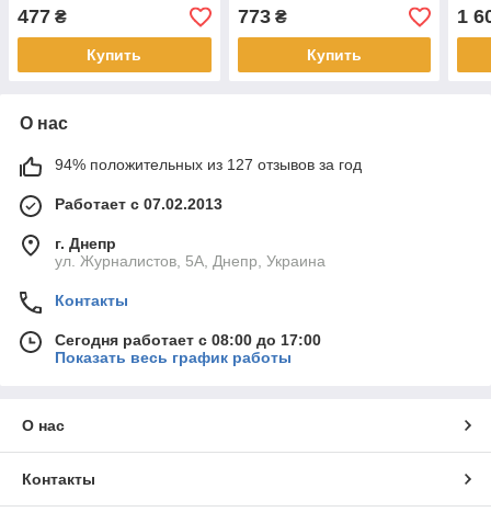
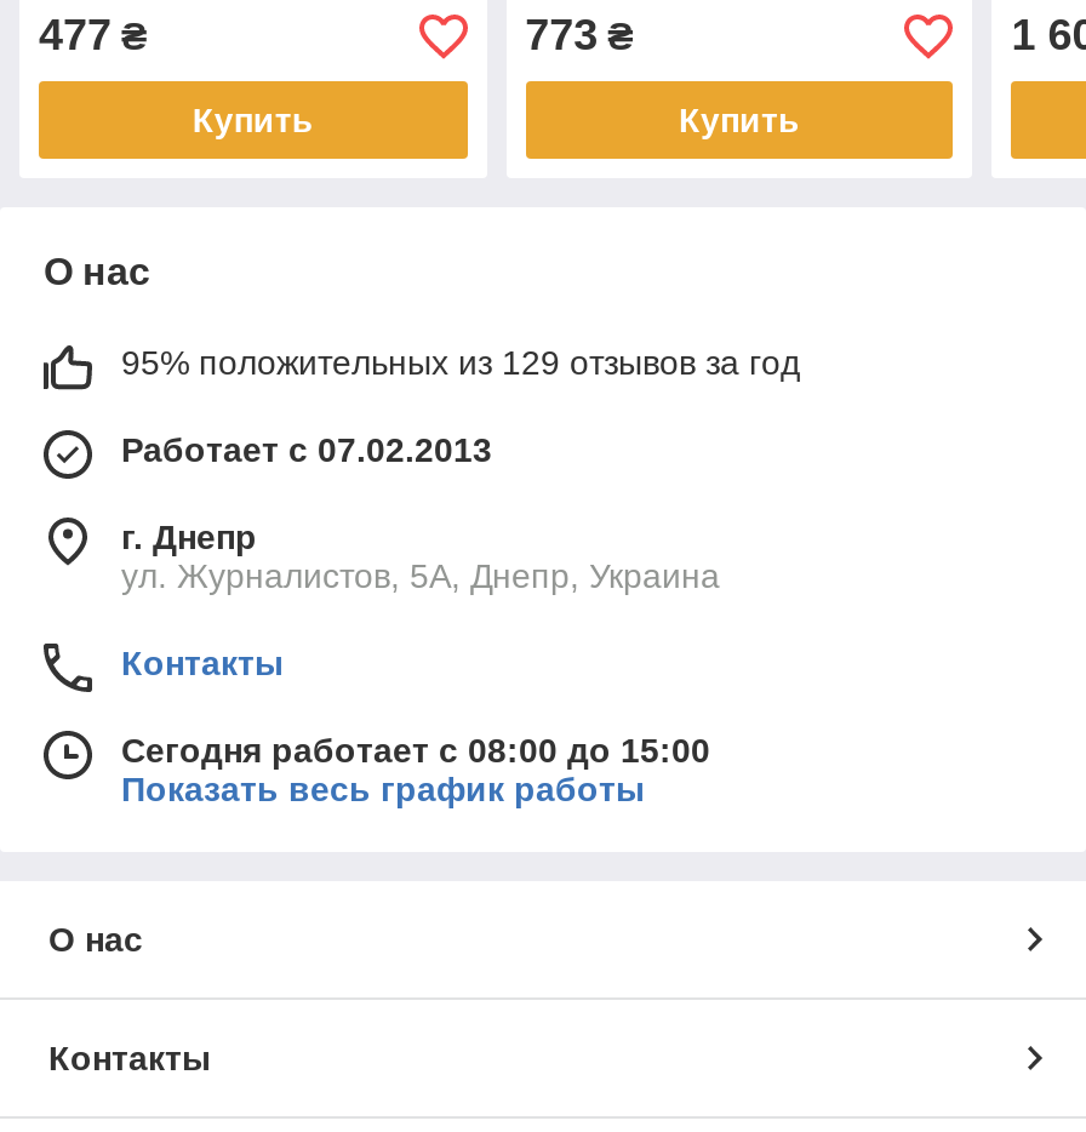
- 94% положительных из 127 отзывов за год
+ 95% положительных из 129 отзывов за год

- Сегодня работает с 08:00 до 17:00
+ Сегодня работает с 08:00 до 15:00
